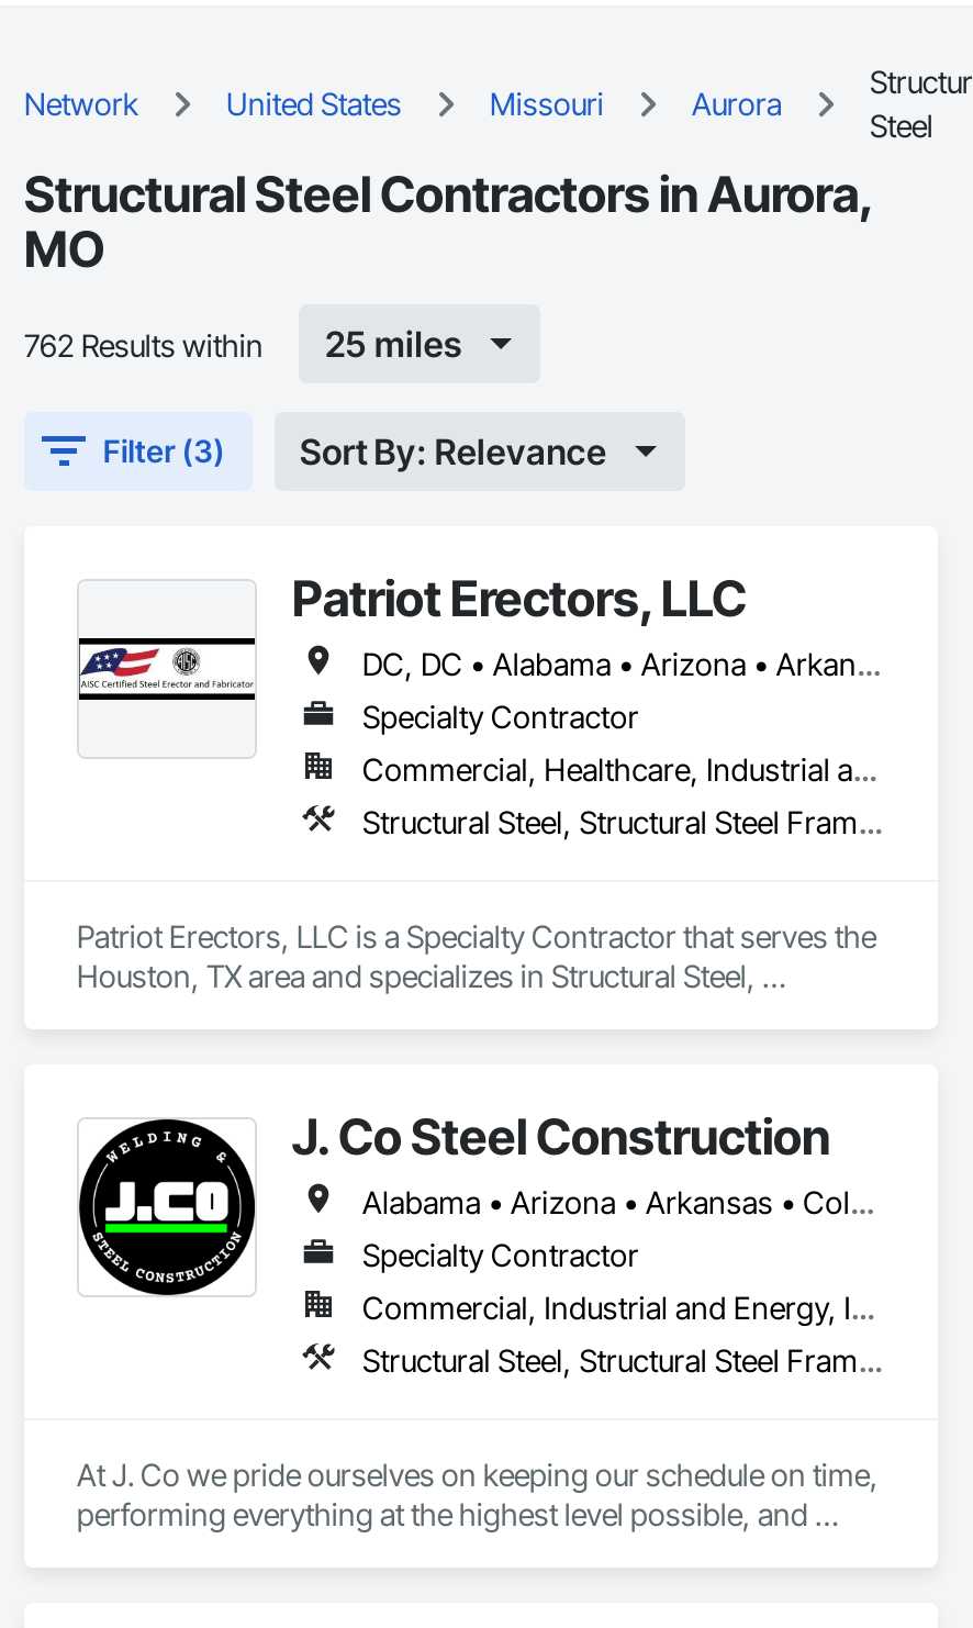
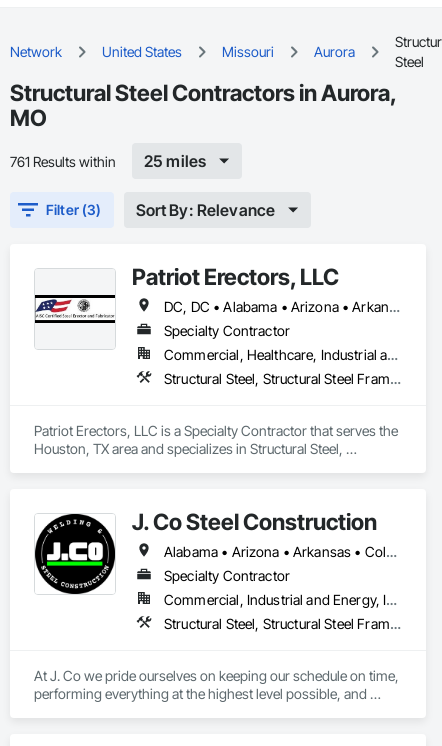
- 762 Results within
+ 761 Results within
